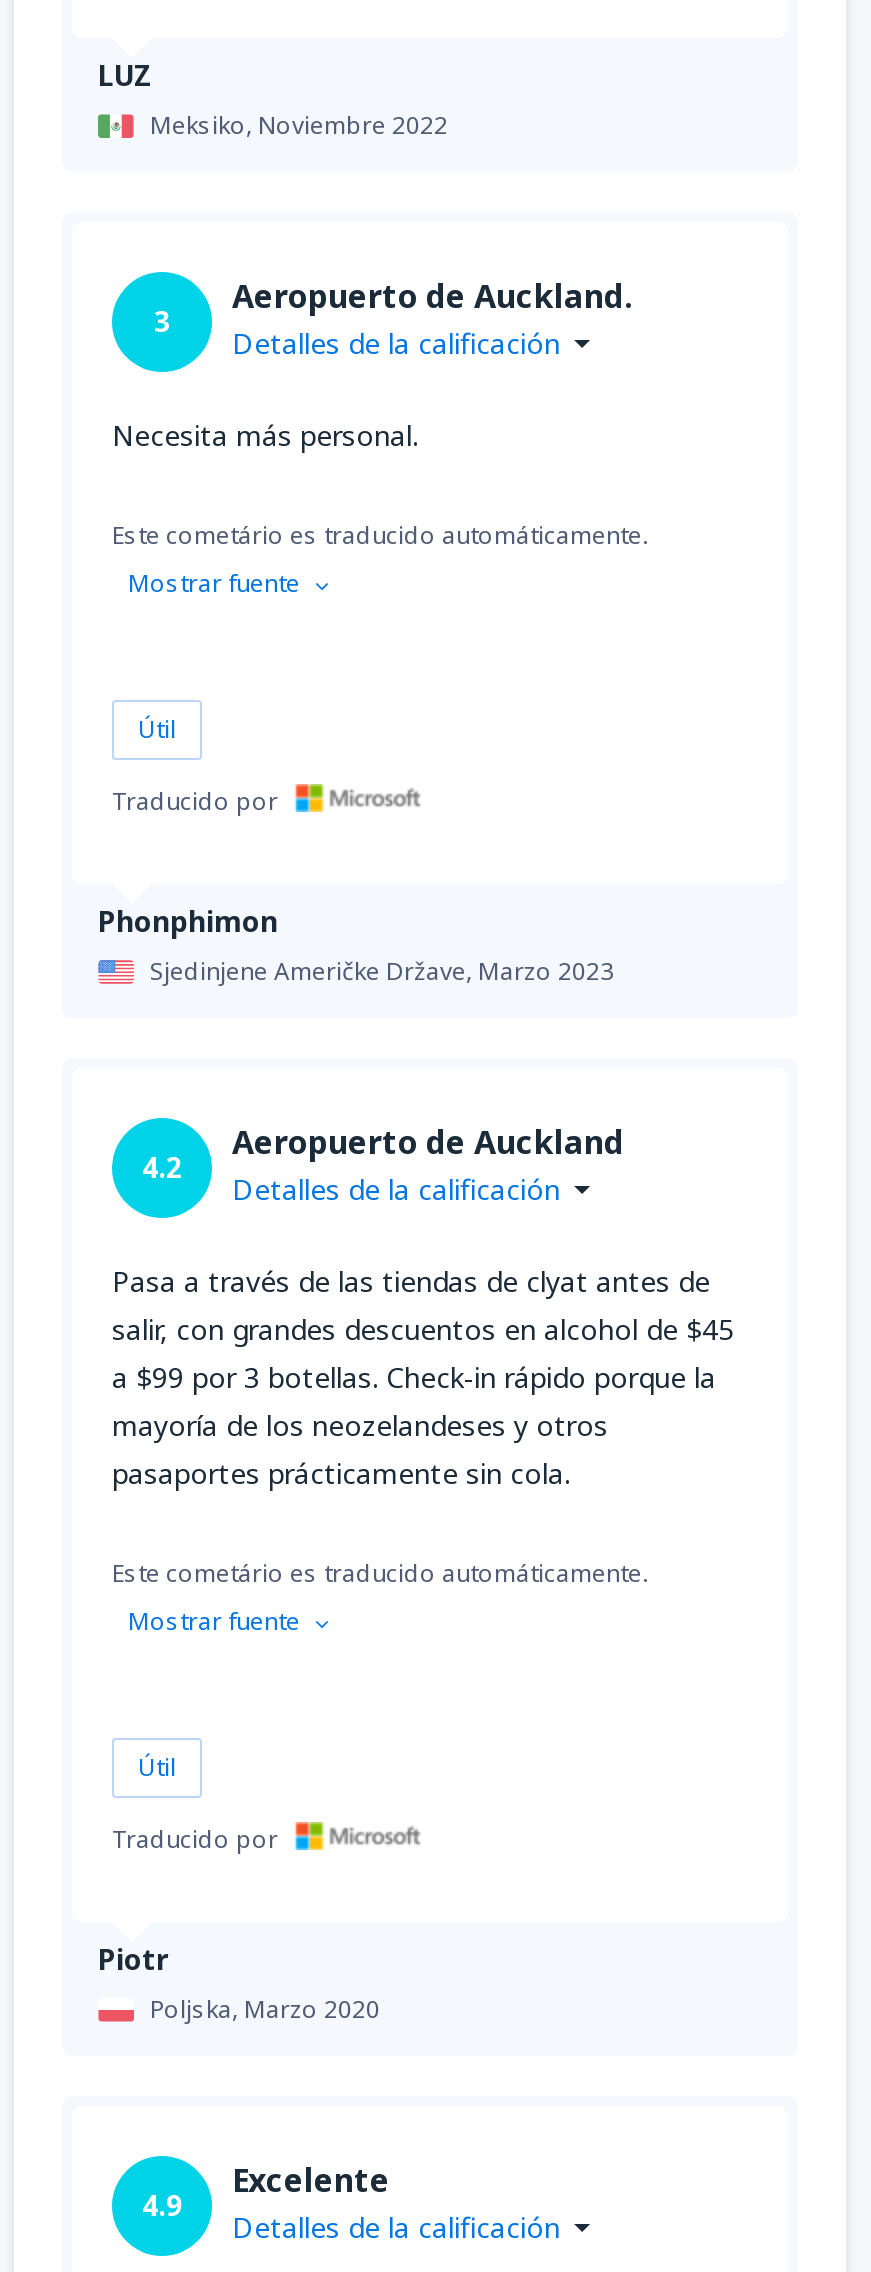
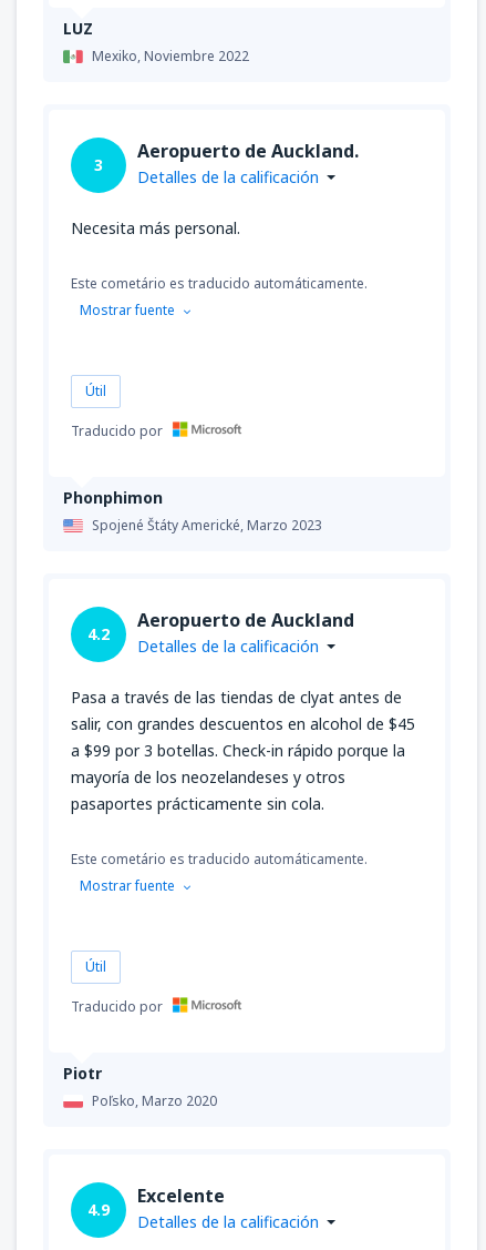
- Meksiko, Noviembre 2022
+ Mexiko, Noviembre 2022

- Sjedinjene Američke Države, Marzo 2023
+ Spojené Štáty Americké, Marzo 2023

- Poljska, Marzo 2020
+ Poľsko, Marzo 2020
